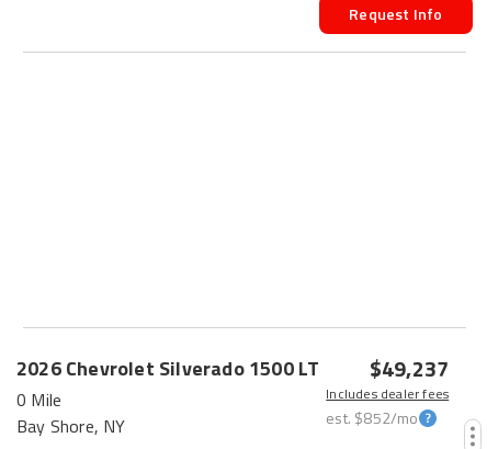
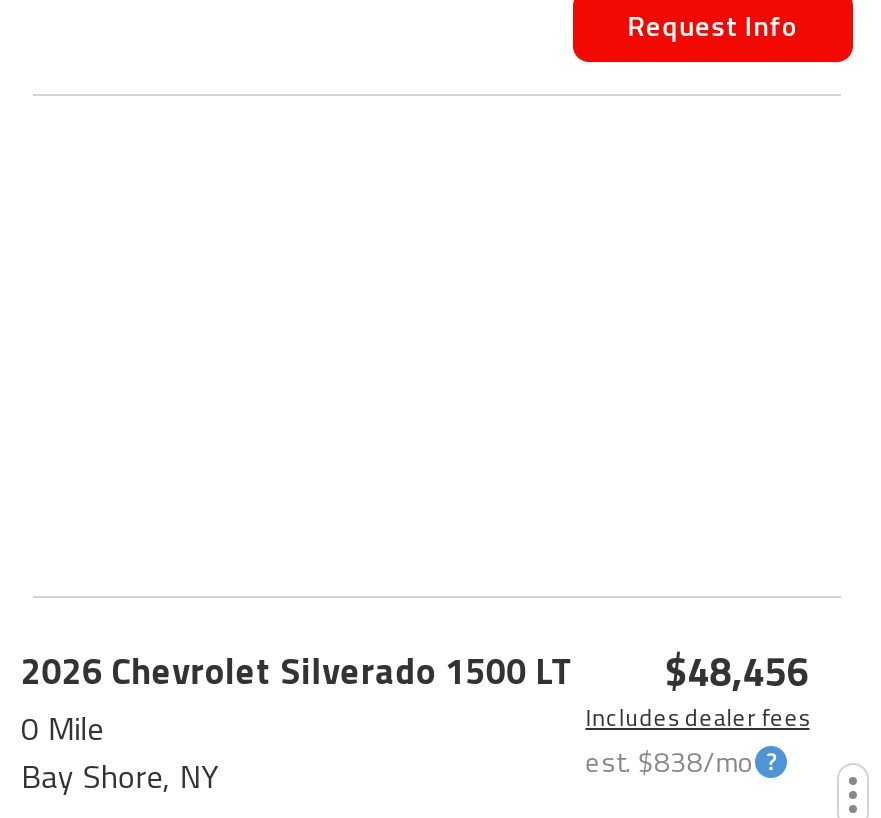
- 2026 Chevrolet Silverado 1500 LT $49,237
+ 2026 Chevrolet Silverado 1500 LT $48,456

- est. $852/mo
+ est. $838/mo
